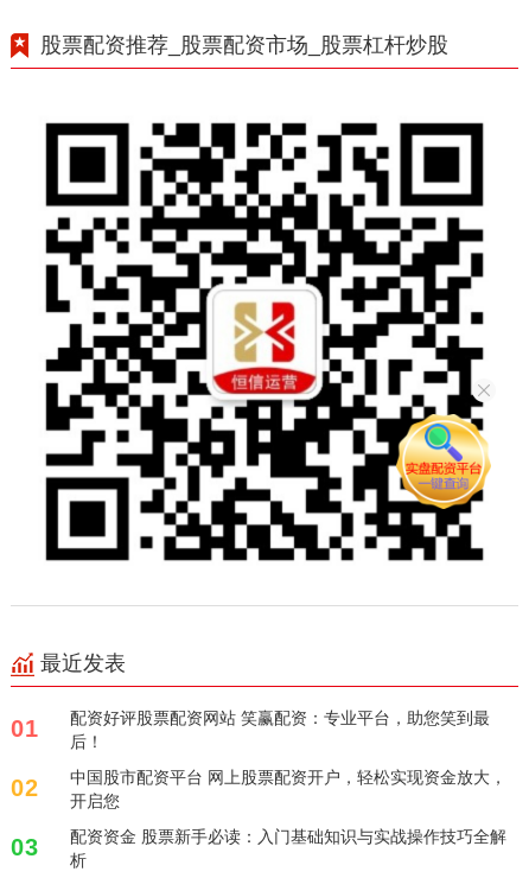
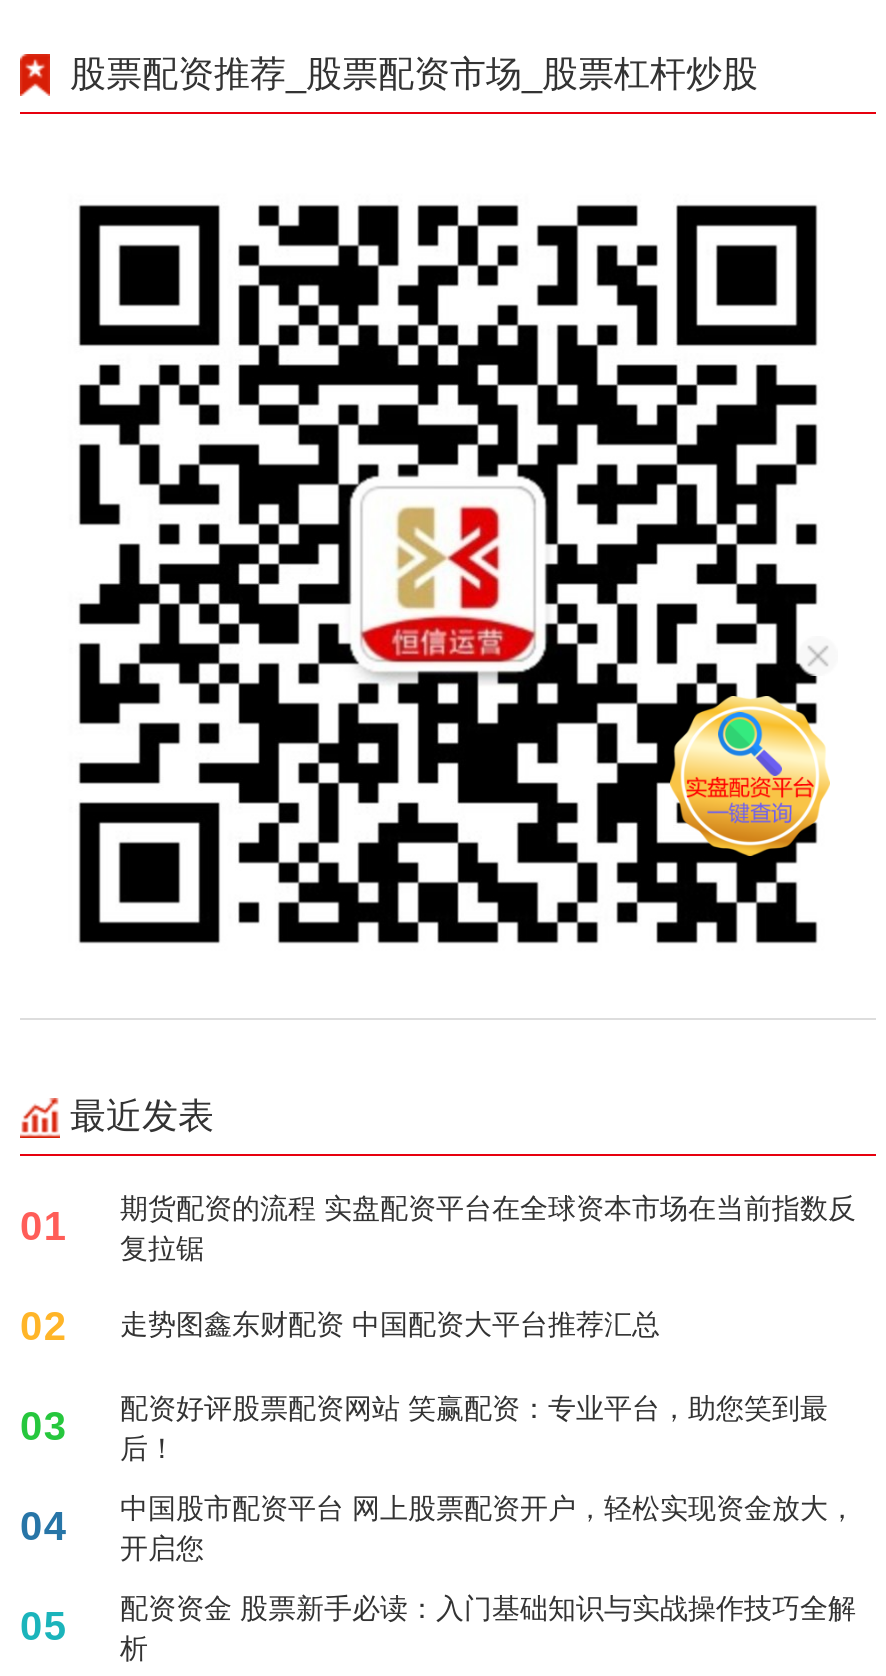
+ 期货配资的流程 实盘配资平台在全球资本市场在当前指数反
+ 复拉锯
+ 02
+ 走势图鑫东财配资 中国配资大平台推荐汇总
+ 03

- 02 中国股市配资平台 网上股票配资开户，轻松实现资金放大， 开启您
+ 04 中国股市配资平台 网上股票配资开户，轻松实现资金放大， 开启您

- 03 配资资金 股票新手必读：入门基础知识与实战操作技巧全解 析
+ 05 配资资金 股票新手必读：入门基础知识与实战操作技巧全解 析
